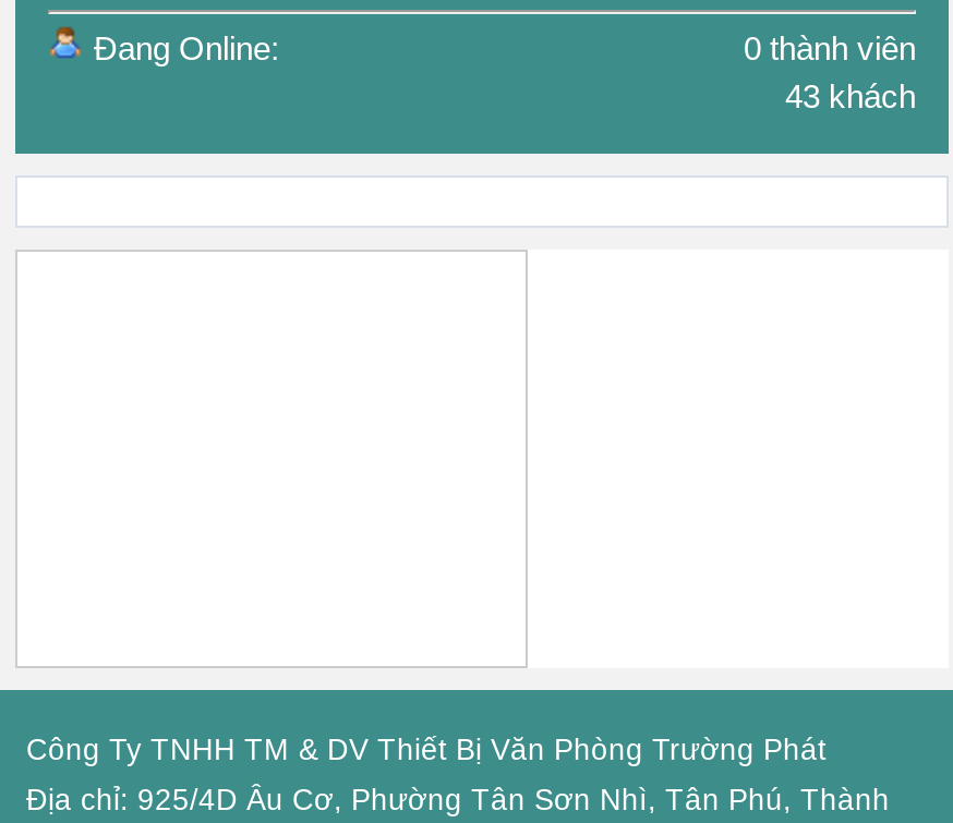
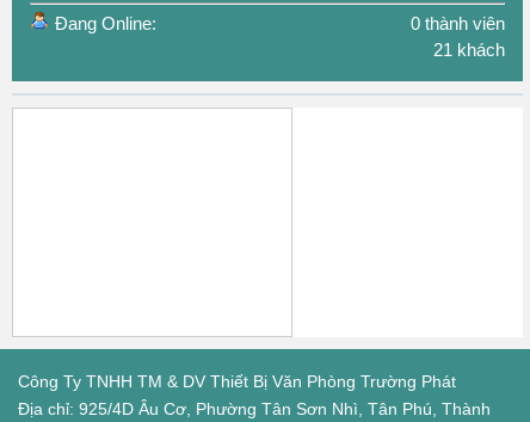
- 43 khách
+ 21 khách
